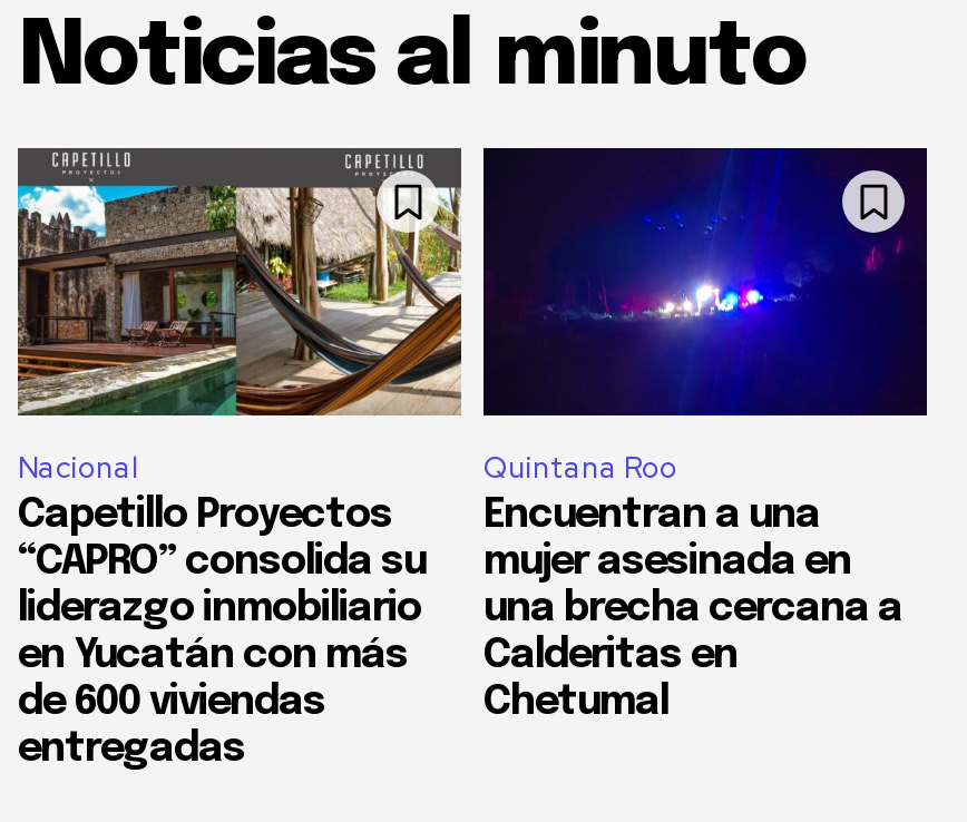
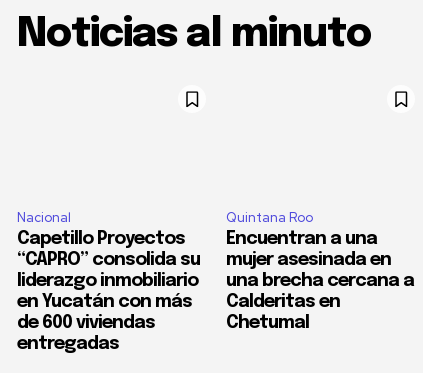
- [image]

- [image]
